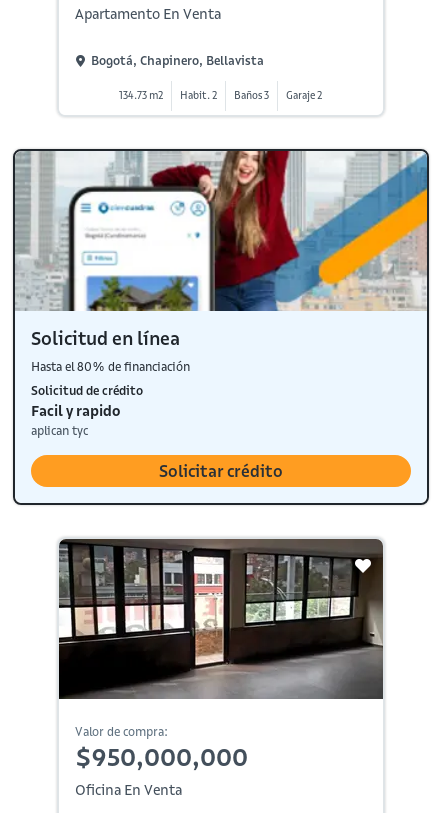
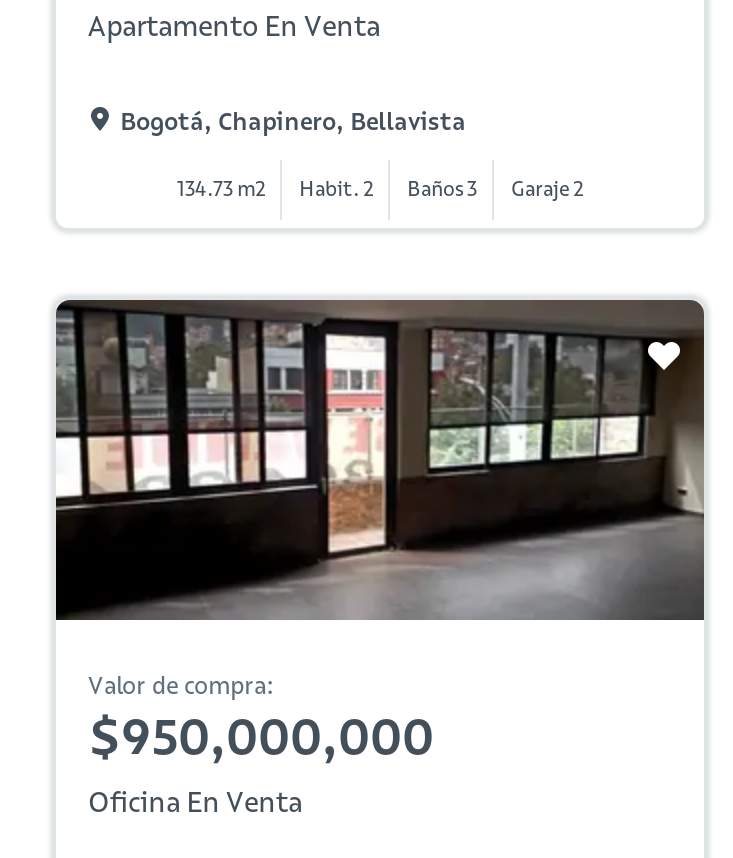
- [image]
- Solicitud en línea
- Hasta el 80% de financiación
- Solicitud de crédito
- Facil y rapido
- aplican tyc
- Solicitar crédito
